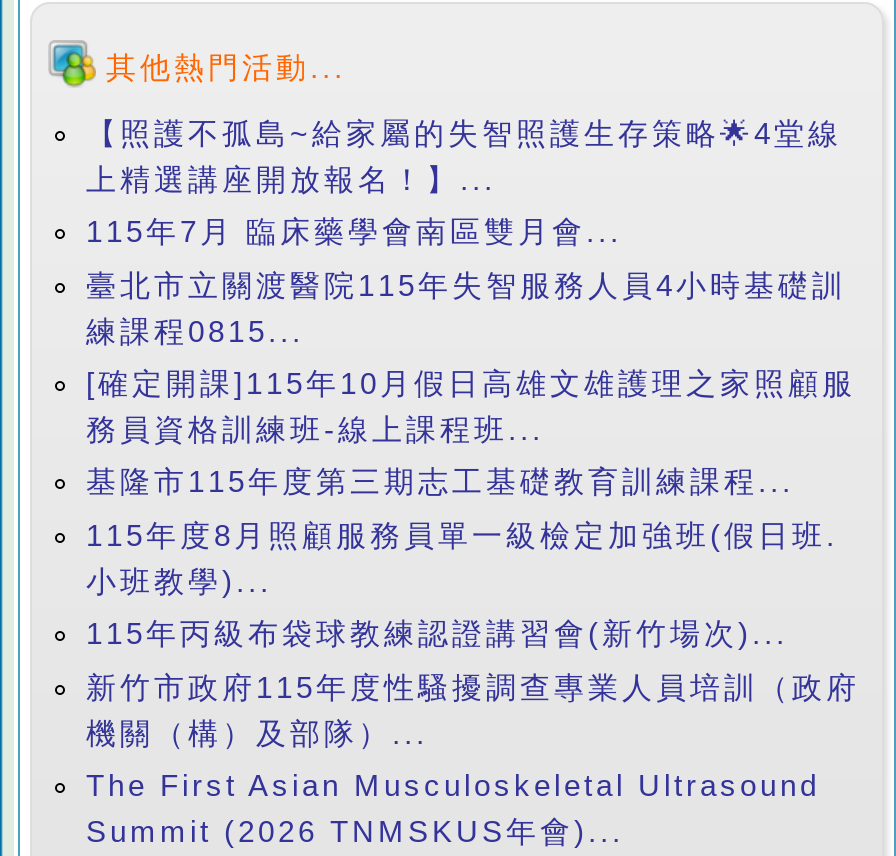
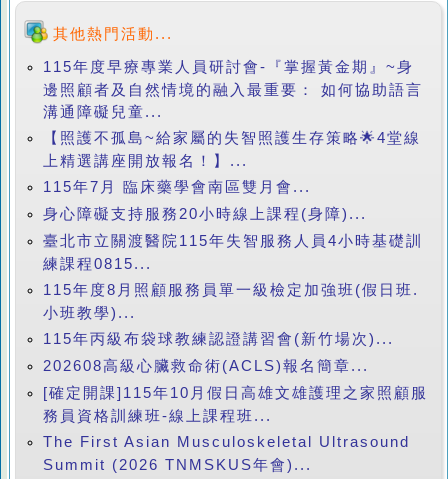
+ 115年度早療專業人員研討會-『掌握黃金期』~身
+ 邊照顧者及自然情境的融入最重要： 如何協助語言
+ 溝通障礙兒童...

moved down: 上精選講座開放報名！】... | 115年7月 臨床藥學會南區雙月會...

+ 身心障礙支持服務20小時線上課程(身障)...

moved down: 臺北市立關渡醫院115年失智服務人員4小時基礎訓 | 練課程0815...

moved down: [確定開課]115年10月假日高雄文雄護理之家照顧服 | 務員資格訓練班-線上課程班...

- 基隆市115年度第三期志工基礎教育訓練課程...

- 新竹市政府115年度性騷擾調查專業人員培訓（政府
- 機關（構）及部隊）...
+ 202608高級心臟救命術(ACLS)報名簡章...
